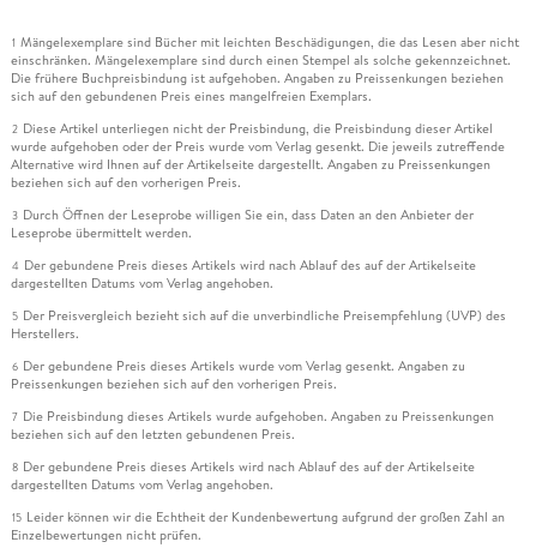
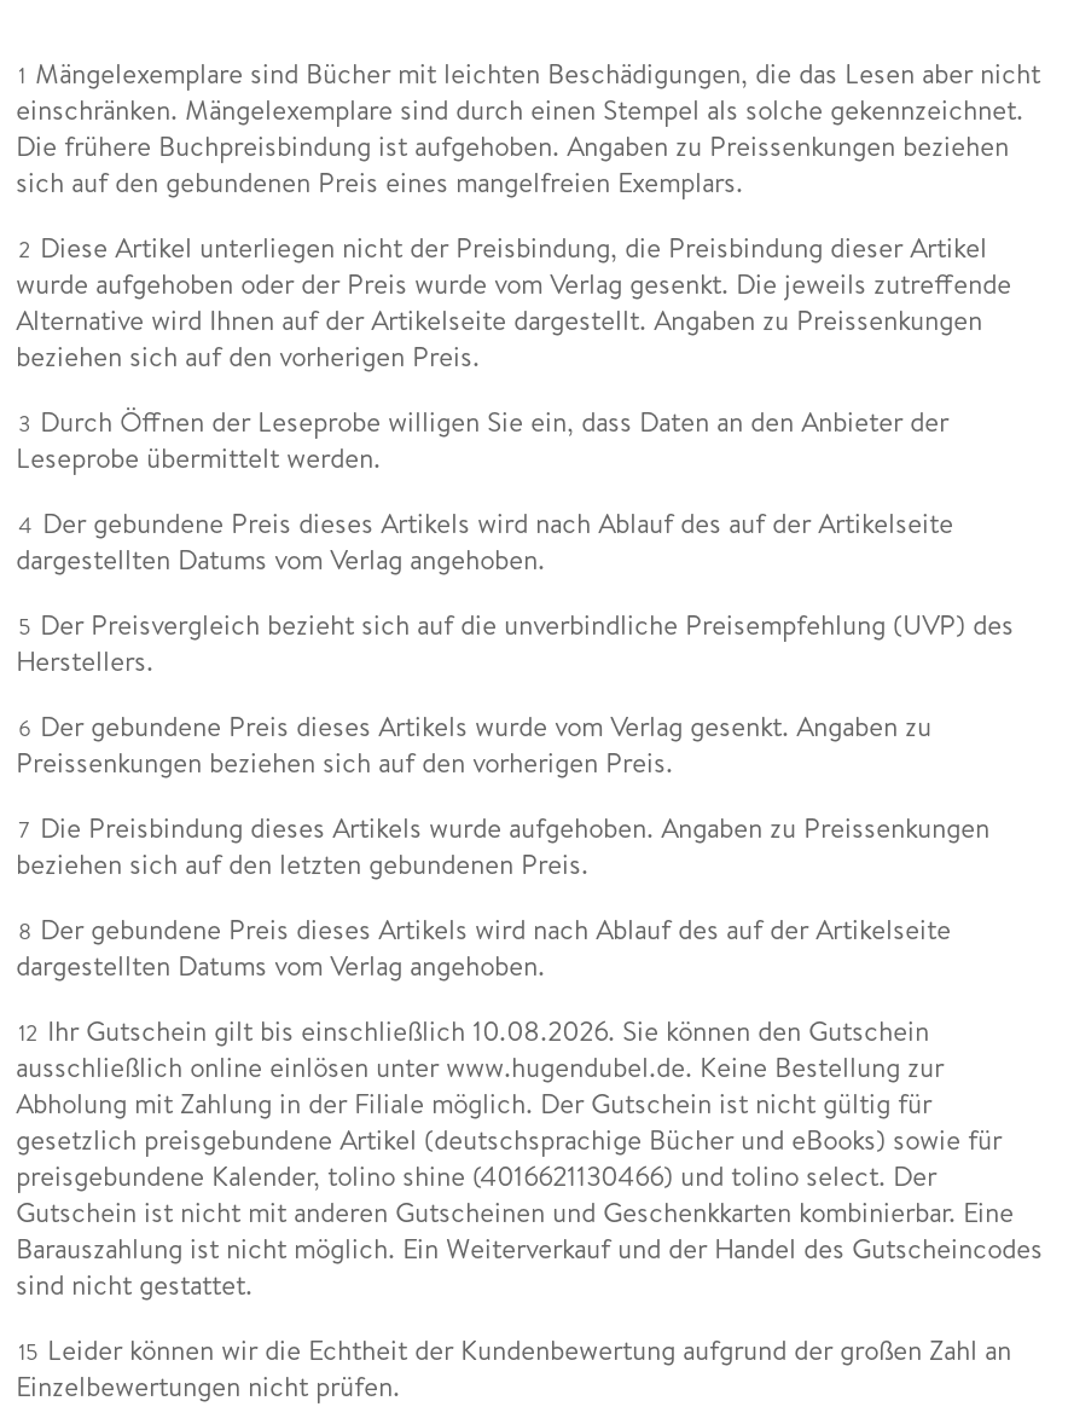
+ 12 Ihr Gutschein gilt bis einschließlich 10.08.2026. Sie können den Gutschein
+ ausschließlich online einlösen unter www.hugendubel.de. Keine Bestellung zur
+ Abholung mit Zahlung in der Filiale möglich. Der Gutschein ist nicht gültig für
+ gesetzlich preisgebundene Artikel (deutschsprachige Bücher und eBooks) sowie für
+ preisgebundene Kalender, tolino shine (4016621130466) und tolino select. Der
+ Gutschein ist nicht mit anderen Gutscheinen und Geschenkkarten kombinierbar. Eine
+ Barauszahlung ist nicht möglich. Ein Weiterverkauf und der Handel des Gutscheincodes
+ sind nicht gestattet.
